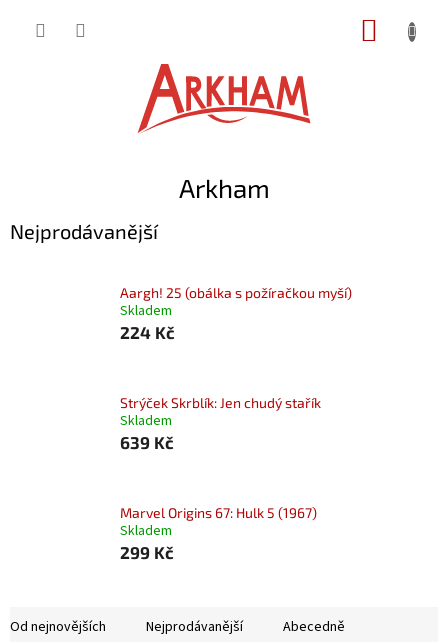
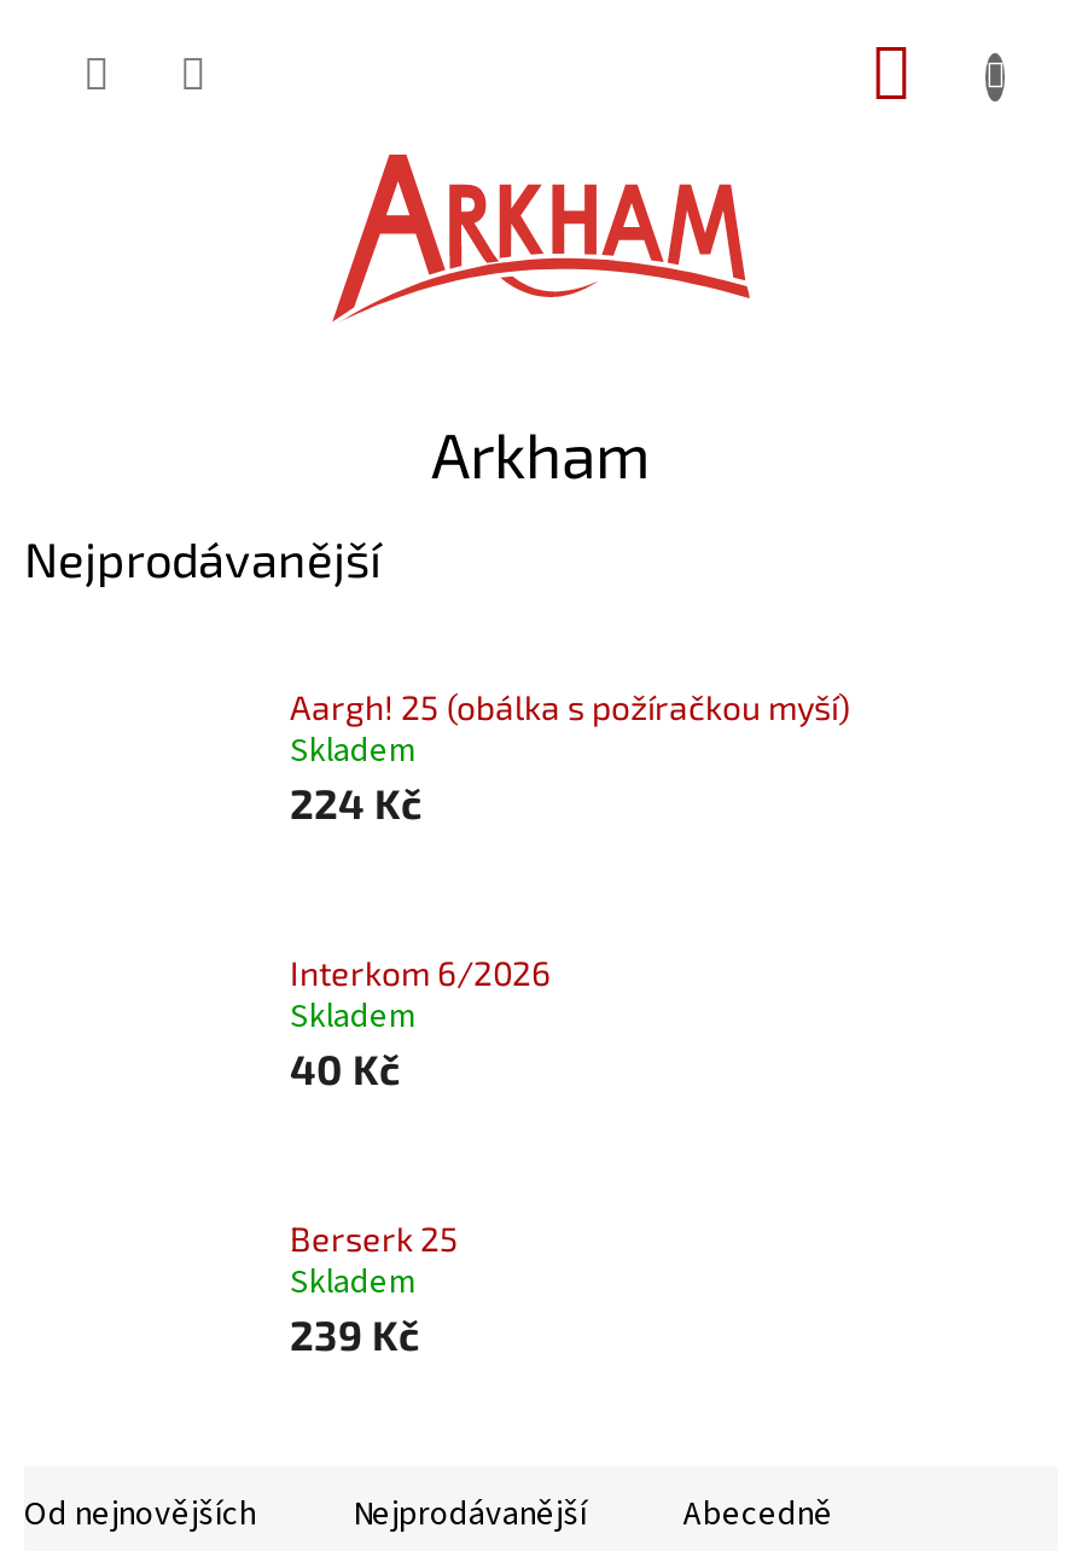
- Strýček Skrblík: Jen chudý stařík
+ Interkom 6/2026

- 639 Kč
+ 40 Kč

- Marvel Origins 67: Hulk 5 (1967)
+ Berserk 25

- 299 Kč
+ 239 Kč
